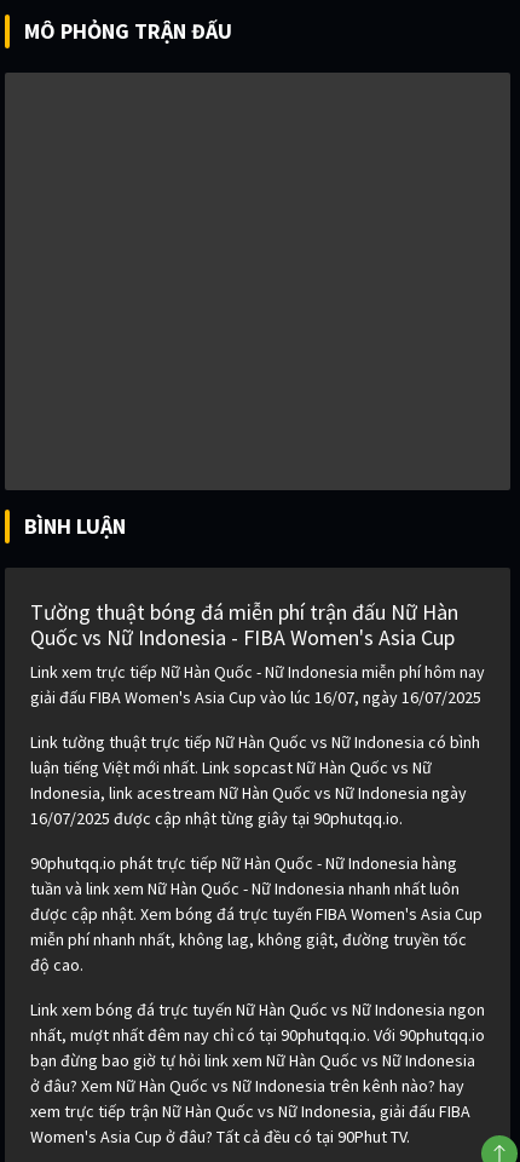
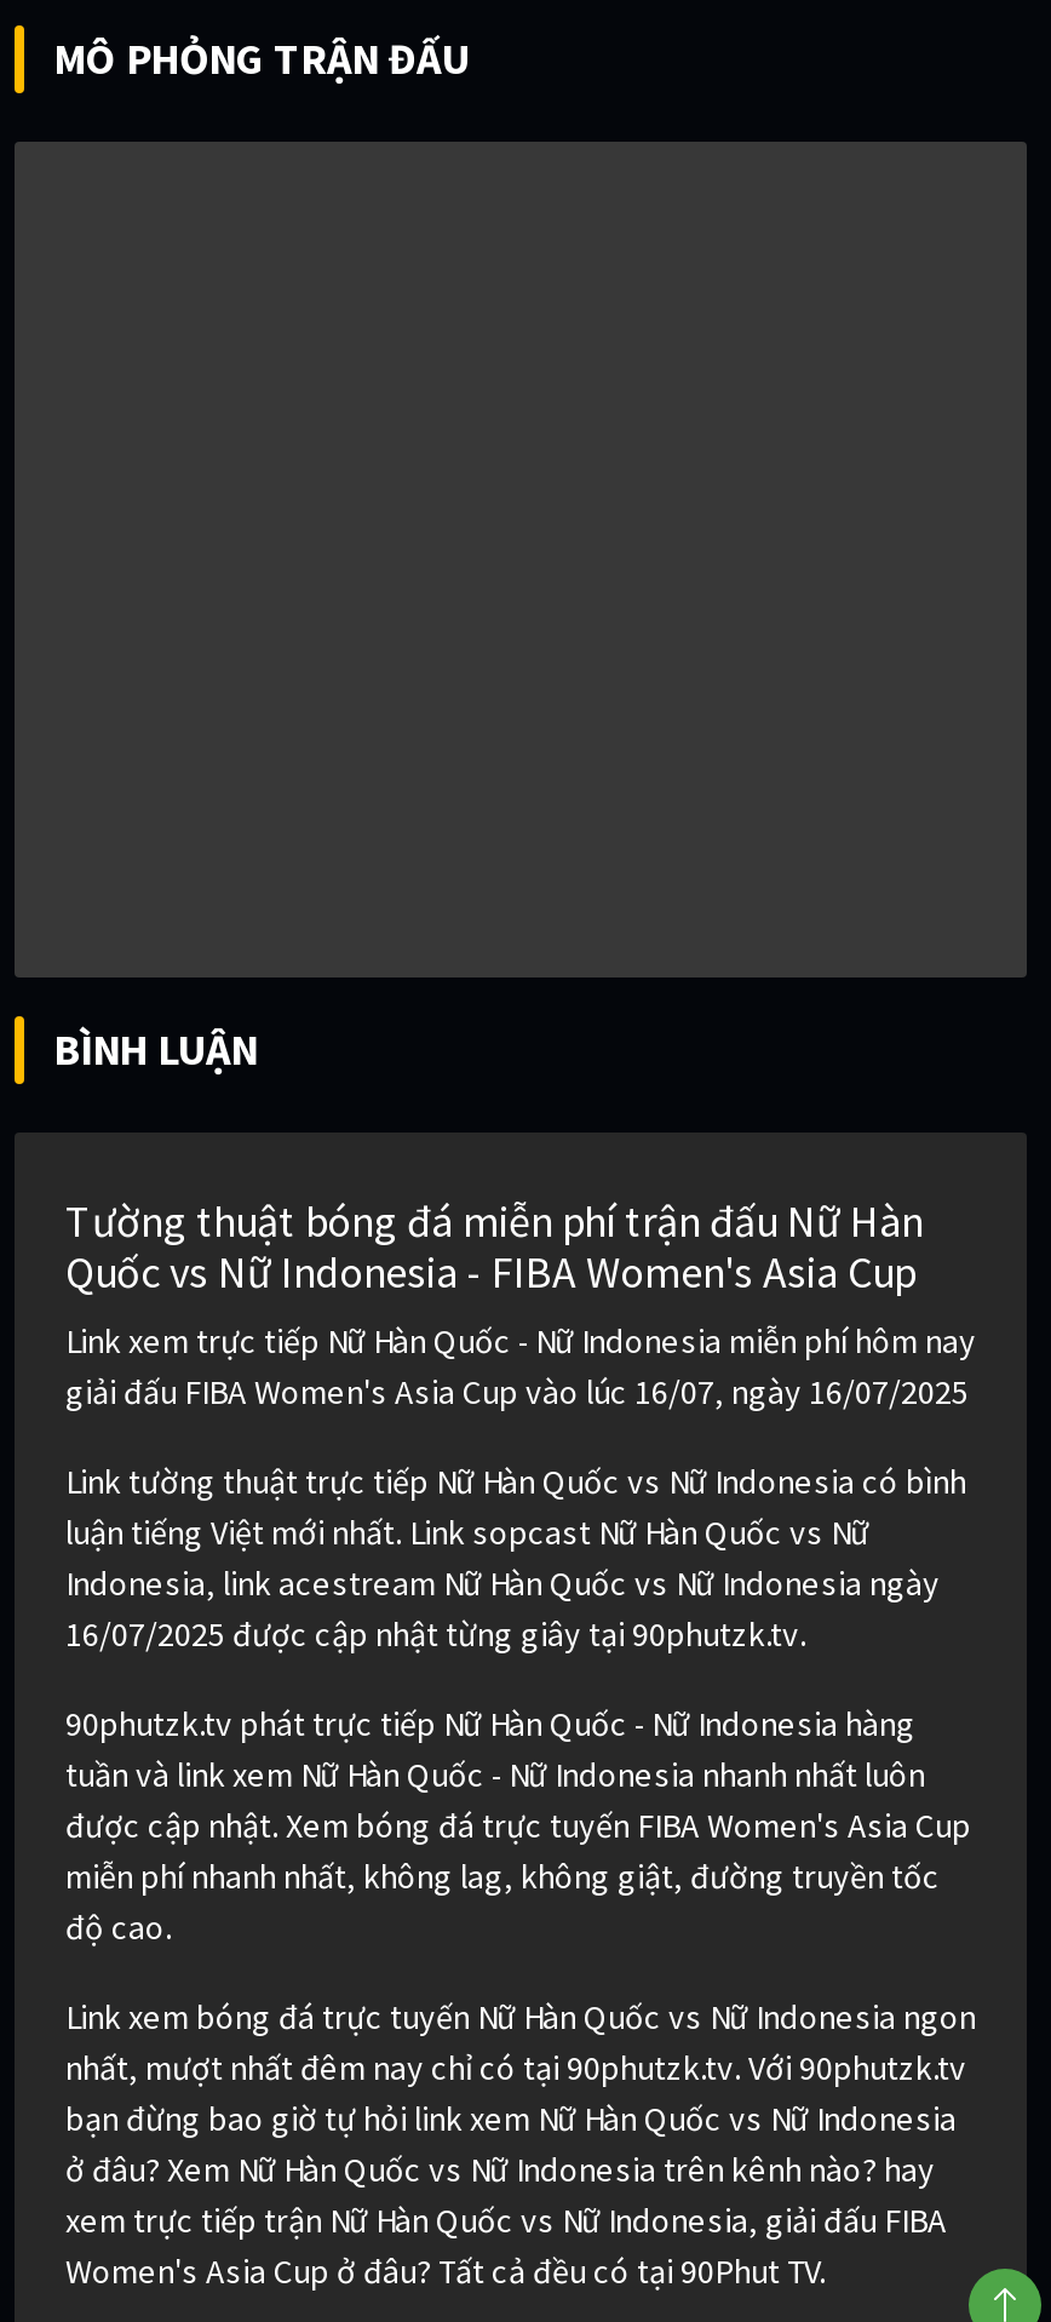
- 16/07/2025 được cập nhật từng giây tại 90phutqq.io.
+ 16/07/2025 được cập nhật từng giây tại 90phutzk.tv.

- 90phutqq.io phát trực tiếp Nữ Hàn Quốc - Nữ Indonesia hàng
+ 90phutzk.tv phát trực tiếp Nữ Hàn Quốc - Nữ Indonesia hàng

- nhất, mượt nhất đêm nay chỉ có tại 90phutqq.io. Với 90phutqq.io
+ nhất, mượt nhất đêm nay chỉ có tại 90phutzk.tv. Với 90phutzk.tv
